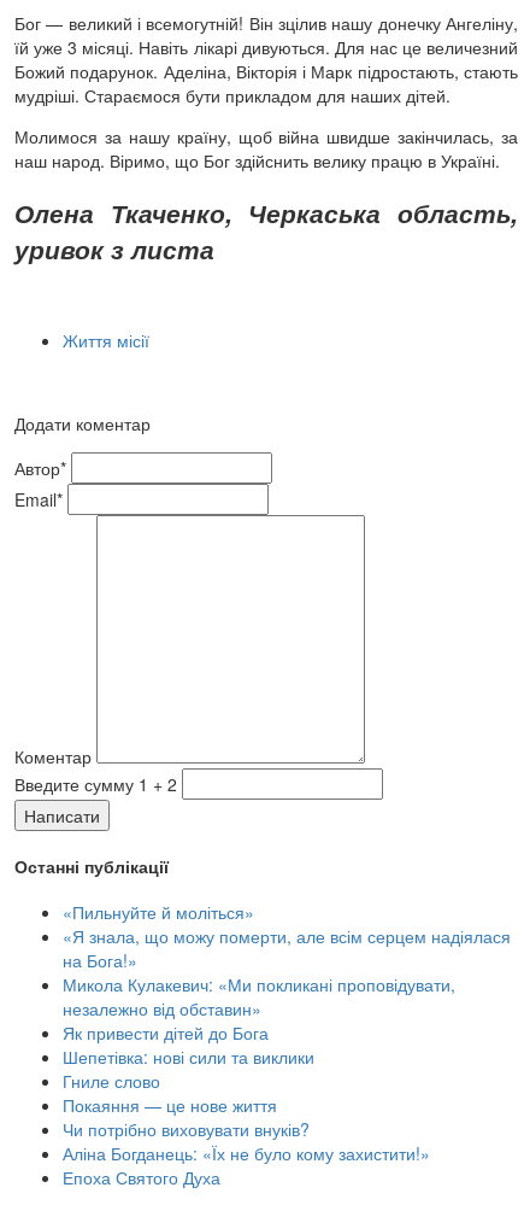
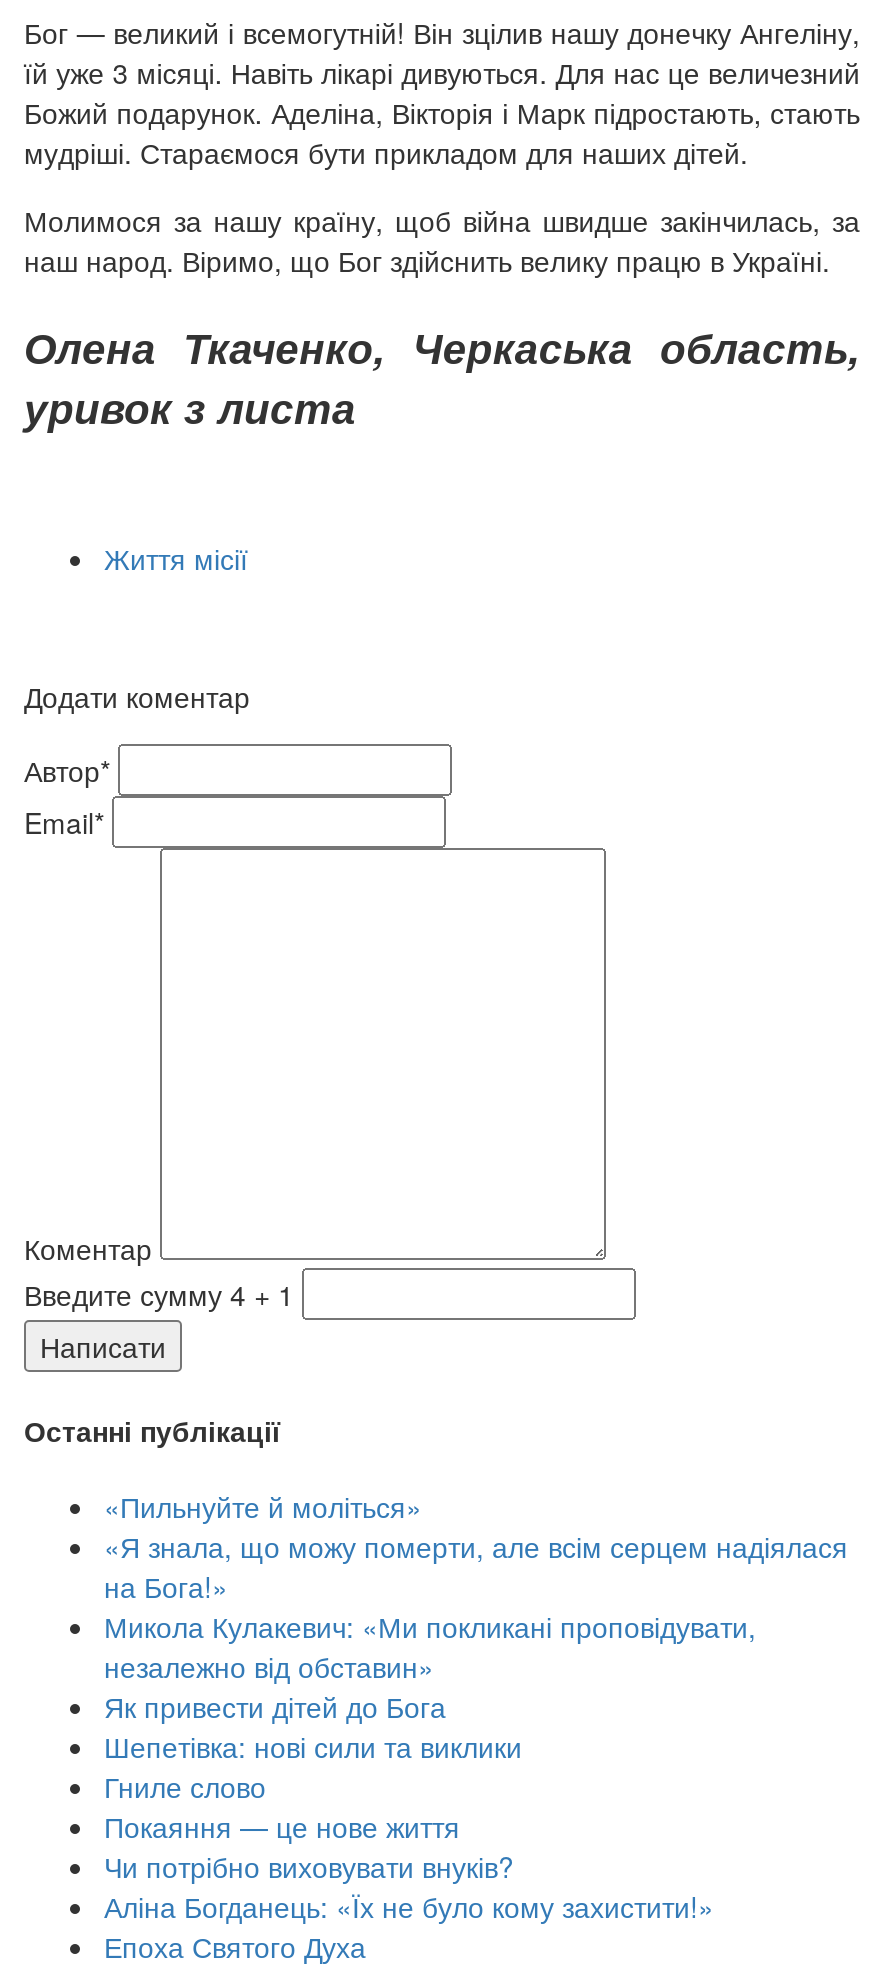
- Введите сумму 1 + 2
+ Введите сумму 4 + 1
